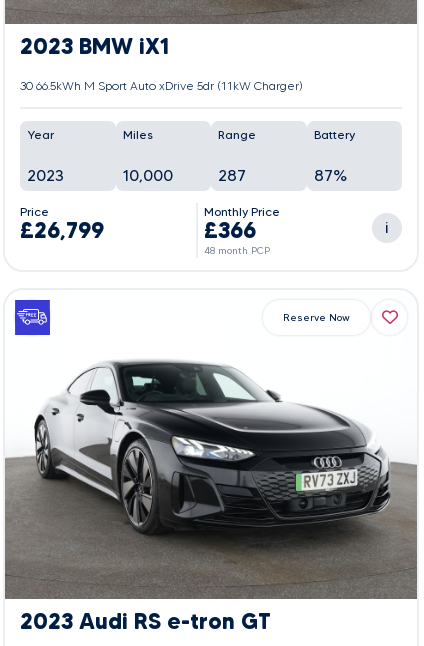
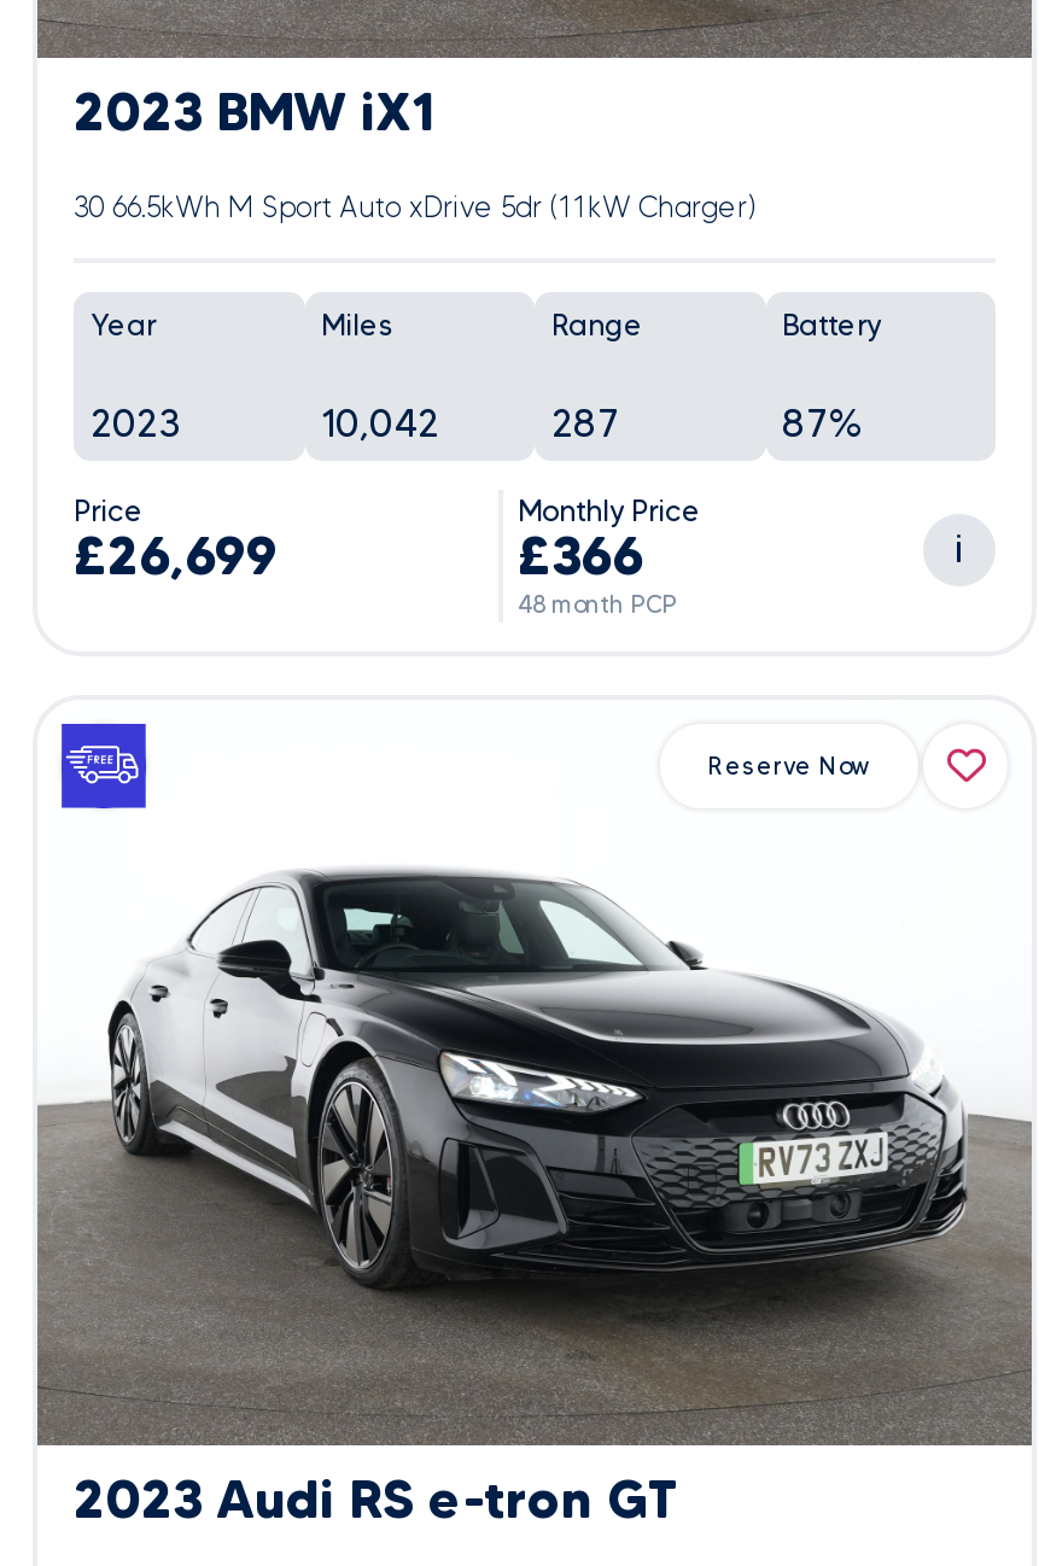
- 10,000
+ 10,042

- £26,799
+ £26,699
